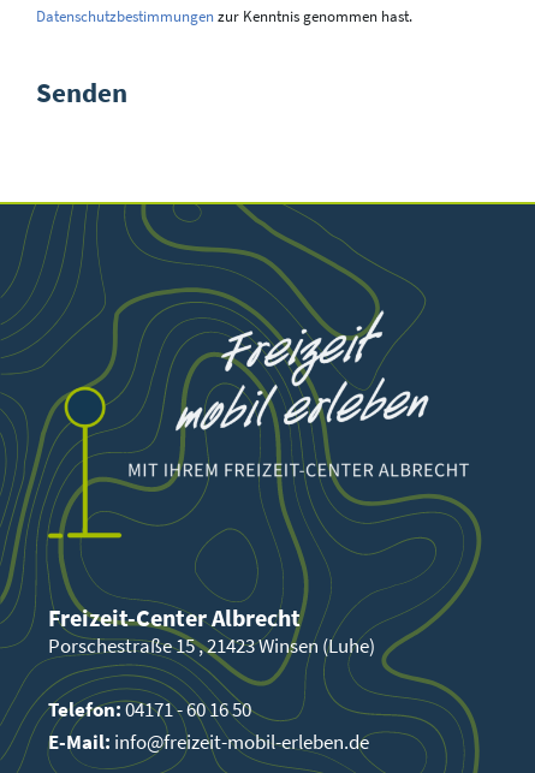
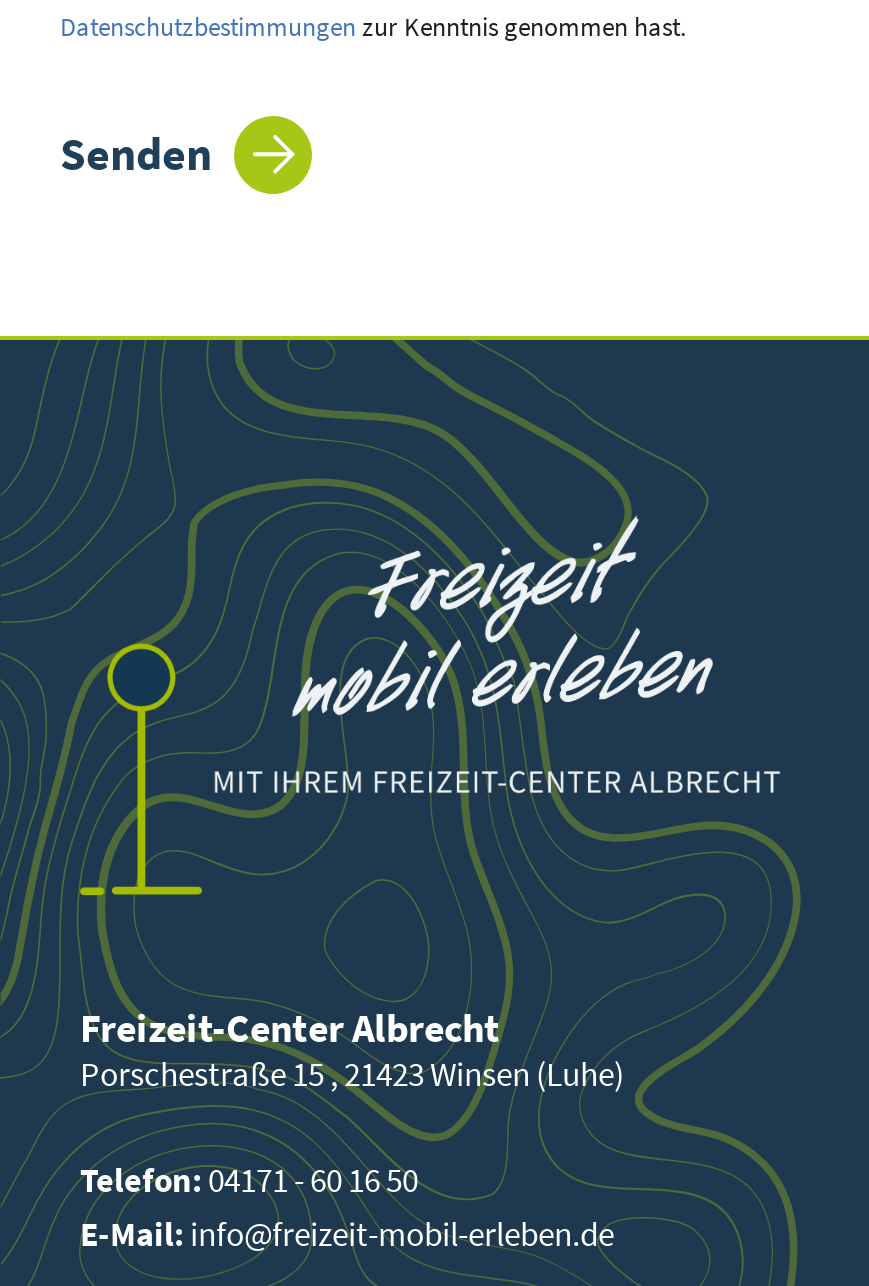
+ [image]
